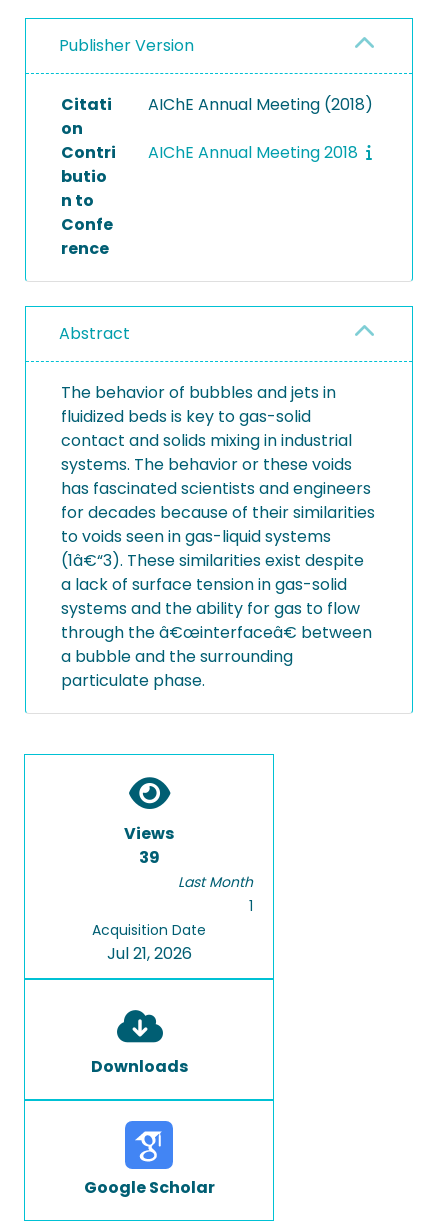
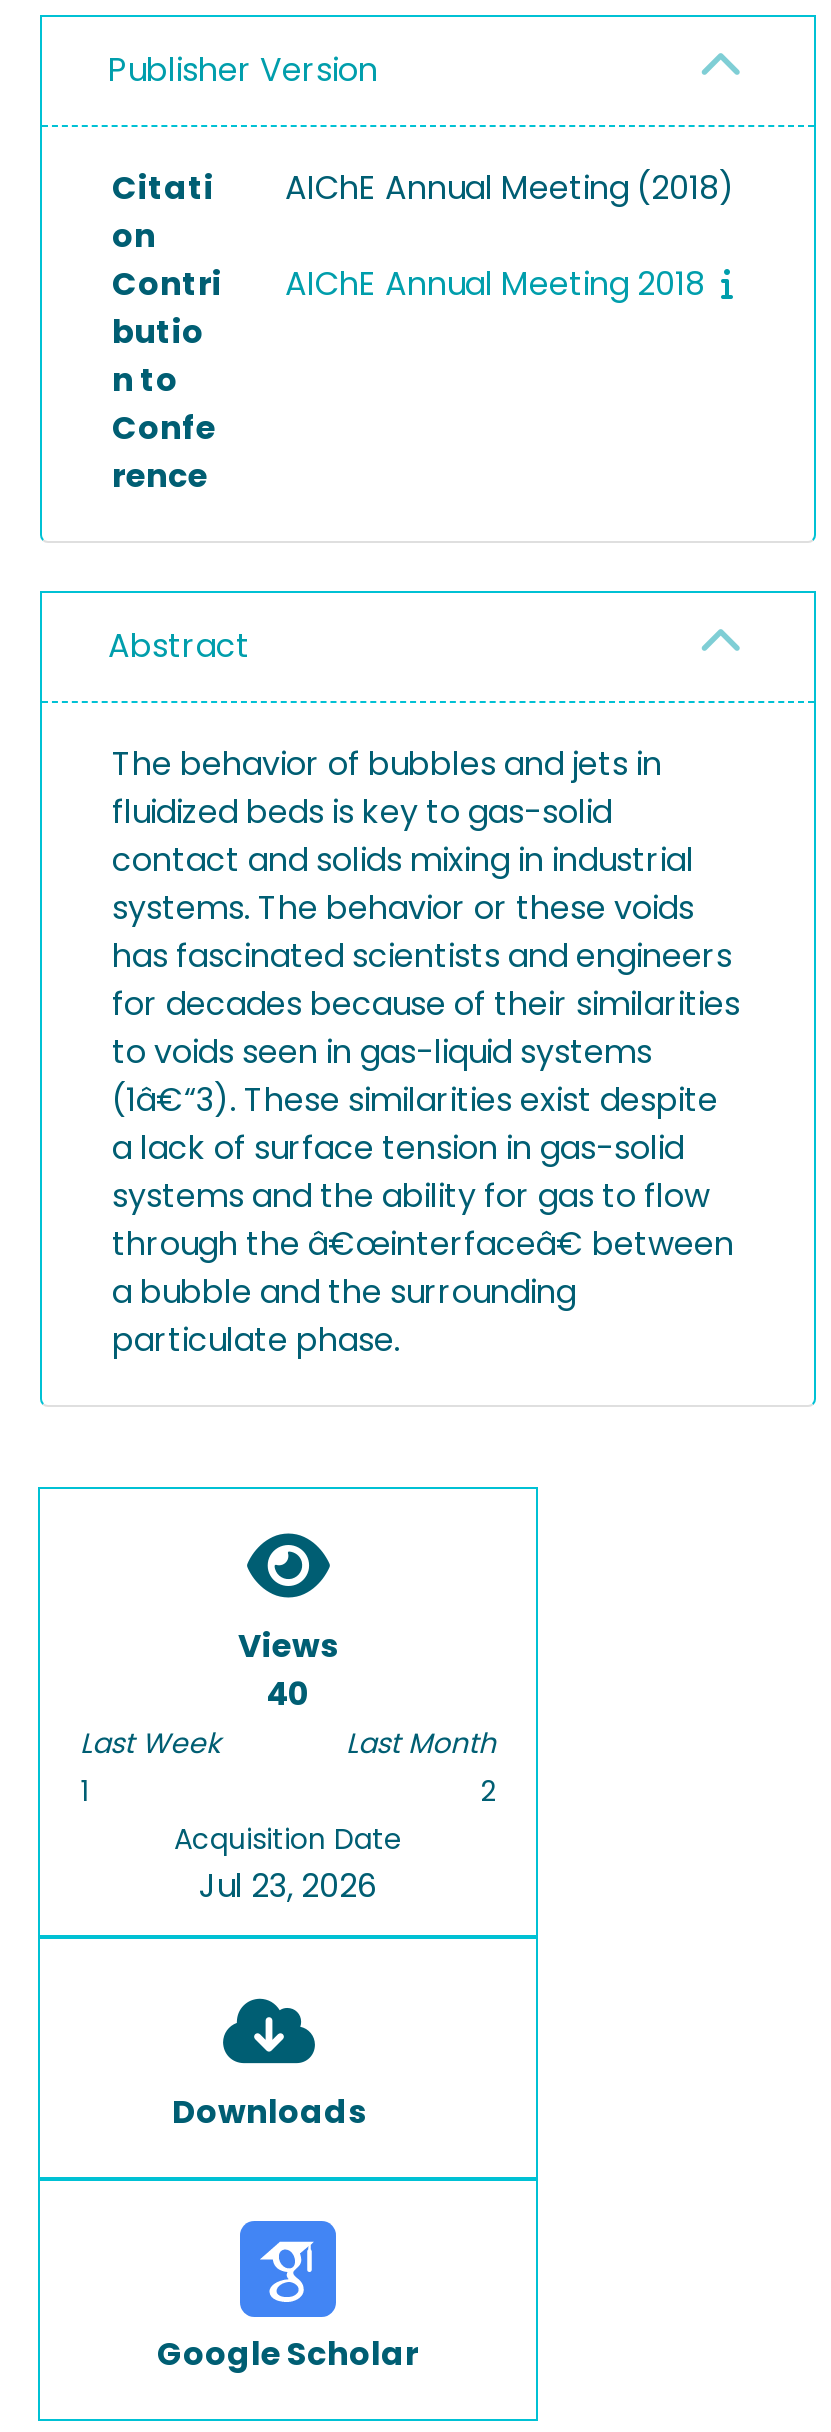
- 39
+ 40
+ Last Week
+ 1

- 1
+ 2

- Jul 21, 2026
+ Jul 23, 2026
